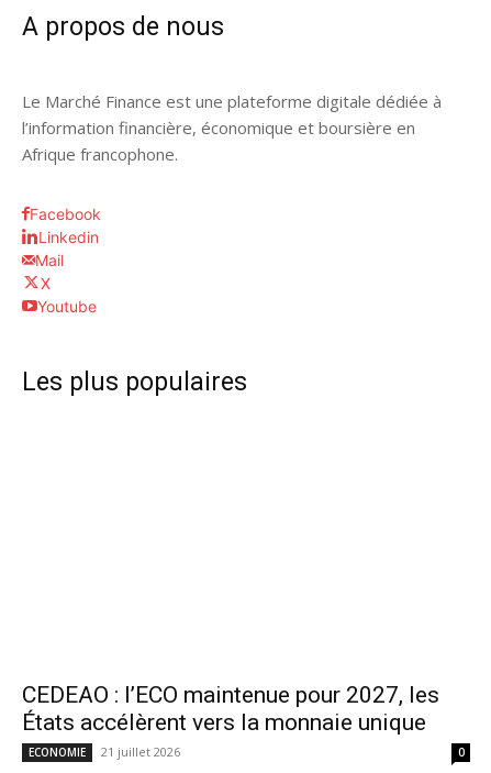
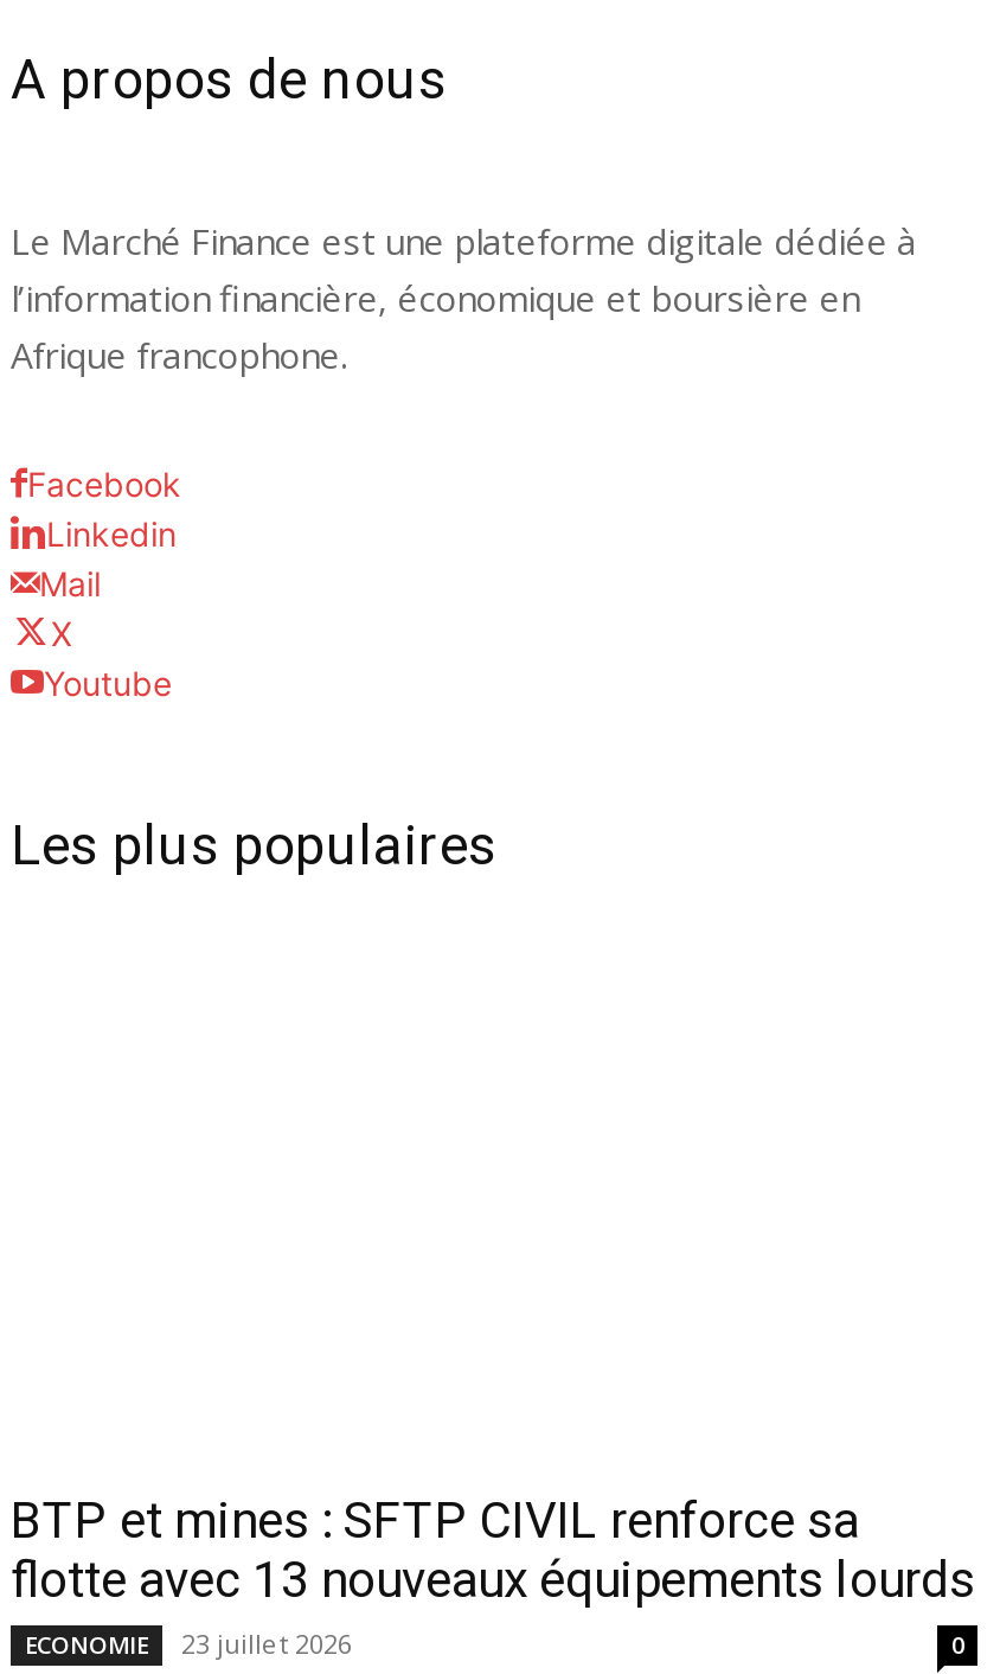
- CEDEAO : l’ECO maintenue pour 2027, les
- États accélèrent vers la monnaie unique
+ BTP et mines : SFTP CIVIL renforce sa
+ flotte avec 13 nouveaux équipements lourds

- ECONOMIE 21 juillet 2026
+ ECONOMIE 23 juillet 2026
